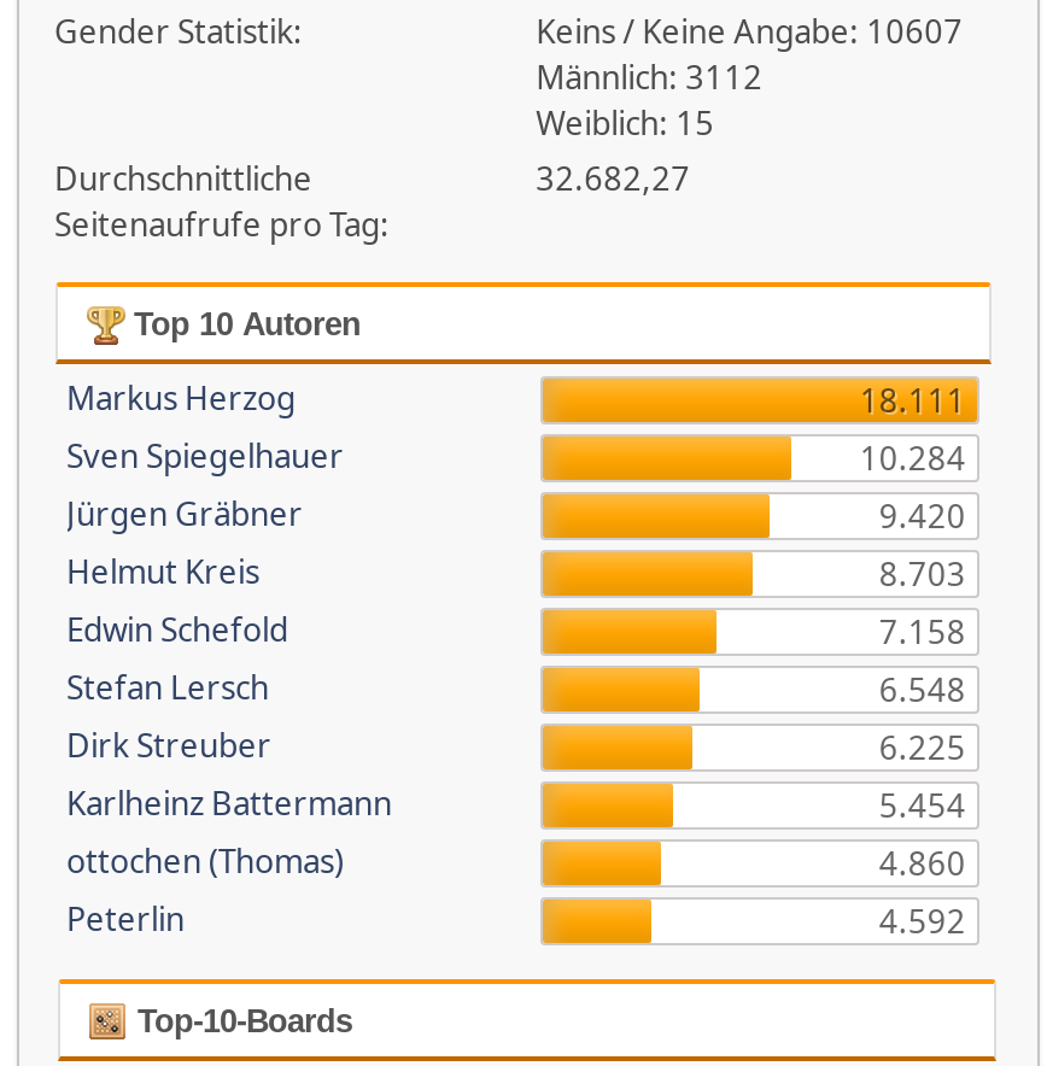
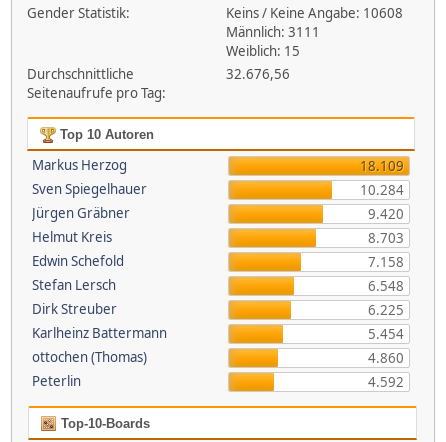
- Keins / Keine Angabe: 10607
+ Keins / Keine Angabe: 10608

- Männlich: 3112
+ Männlich: 3111

- 32.682,27
+ 32.676,56

- 18.111
+ 18.109
